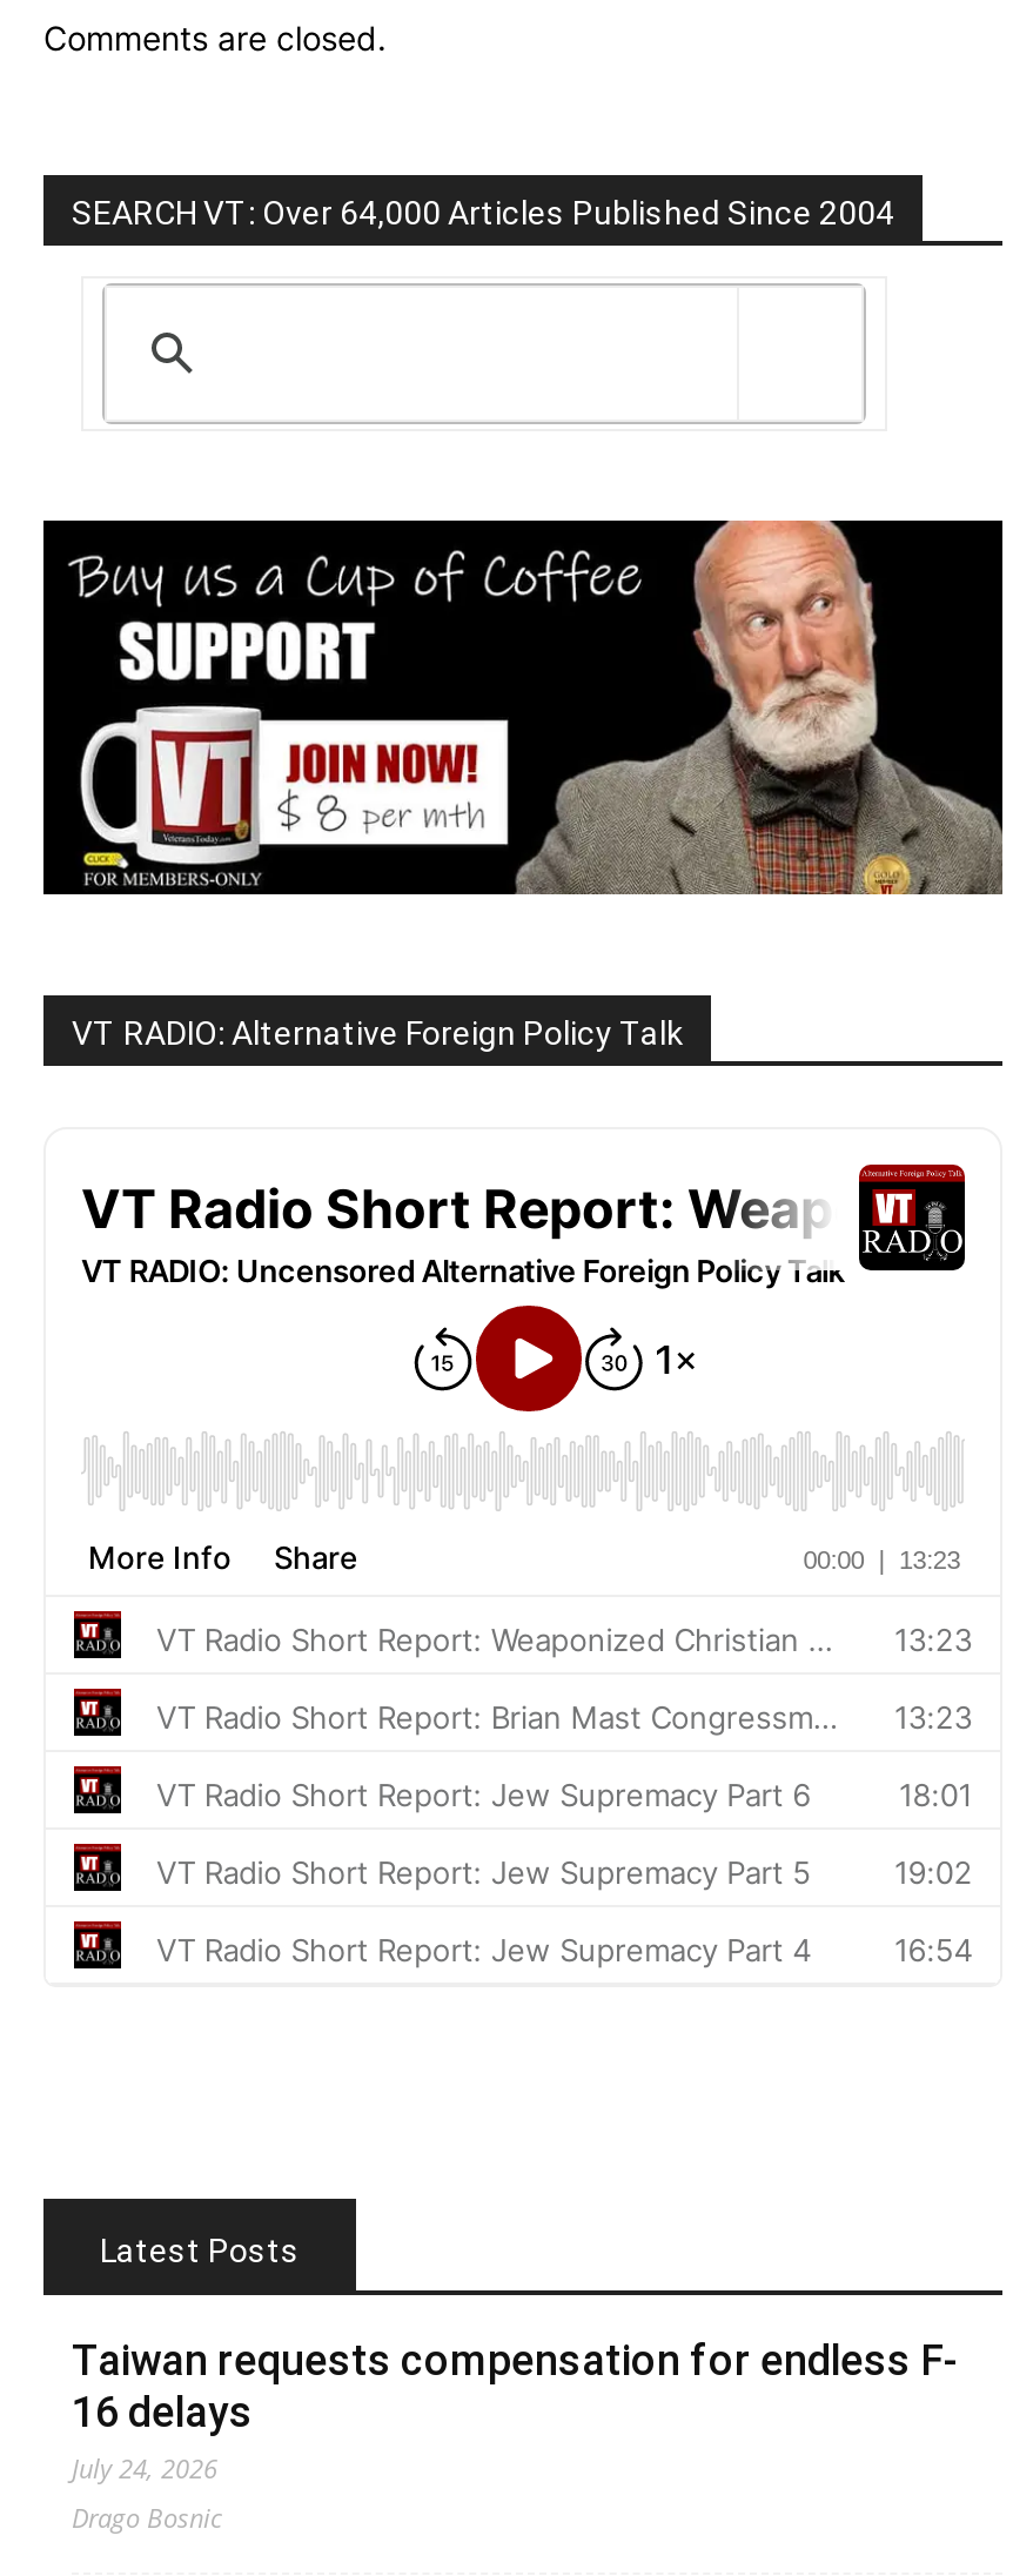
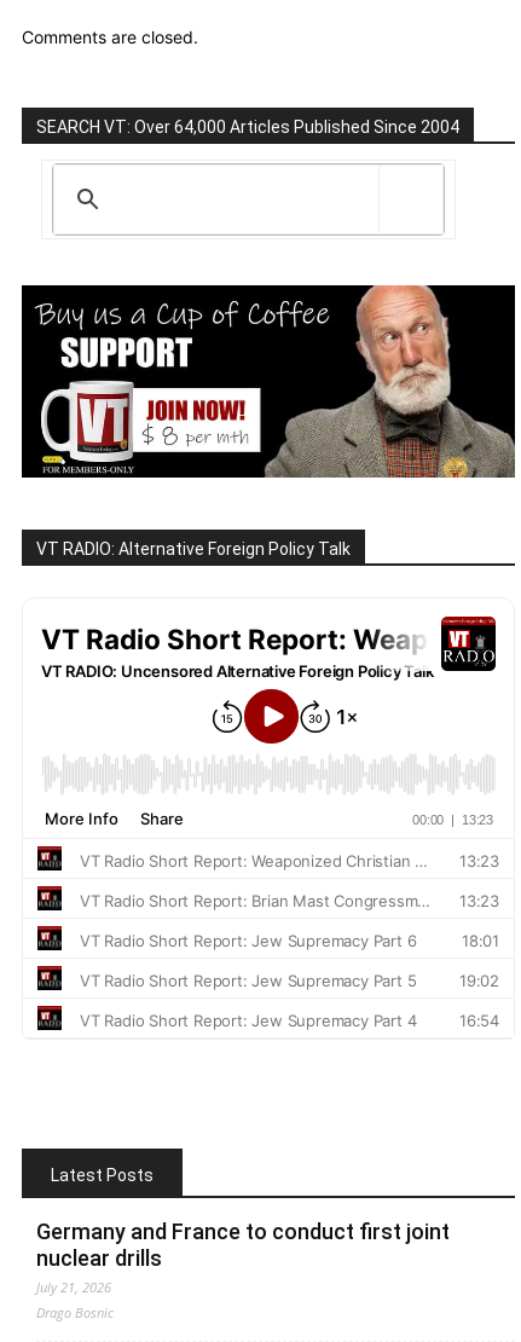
- Taiwan requests compensation for endless F-
- 16 delays
- July 24, 2026
+ Germany and France to conduct first joint
+ nuclear drills
+ July 21, 2026
